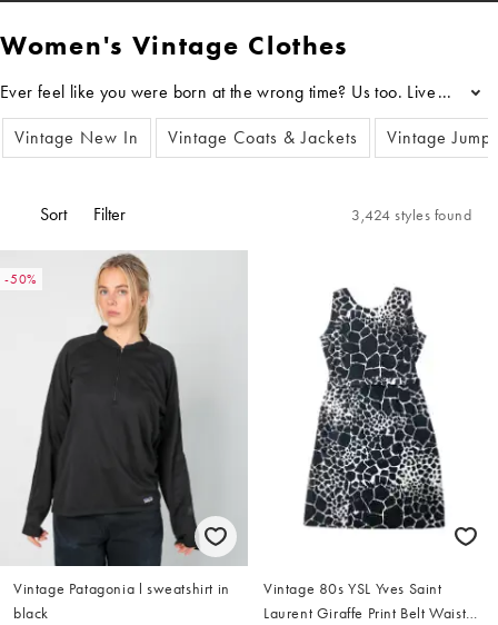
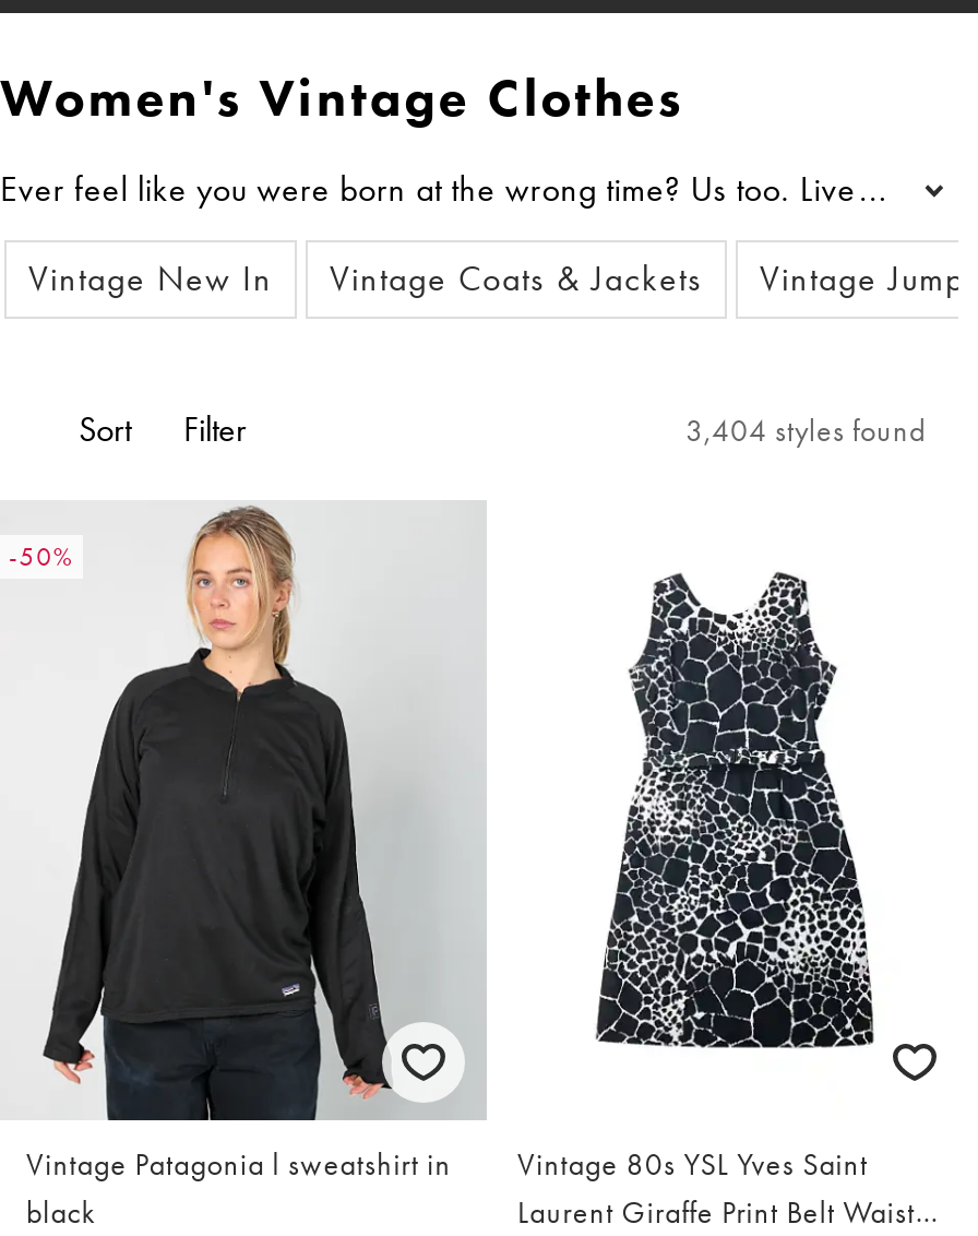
- 3,424 styles found
+ 3,404 styles found
